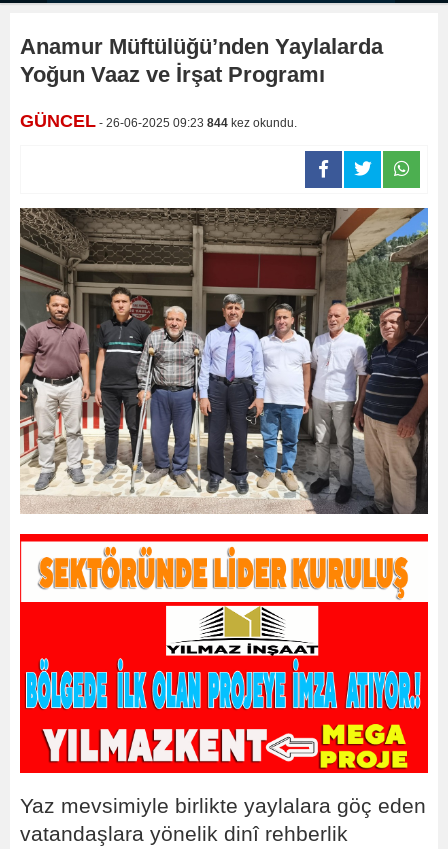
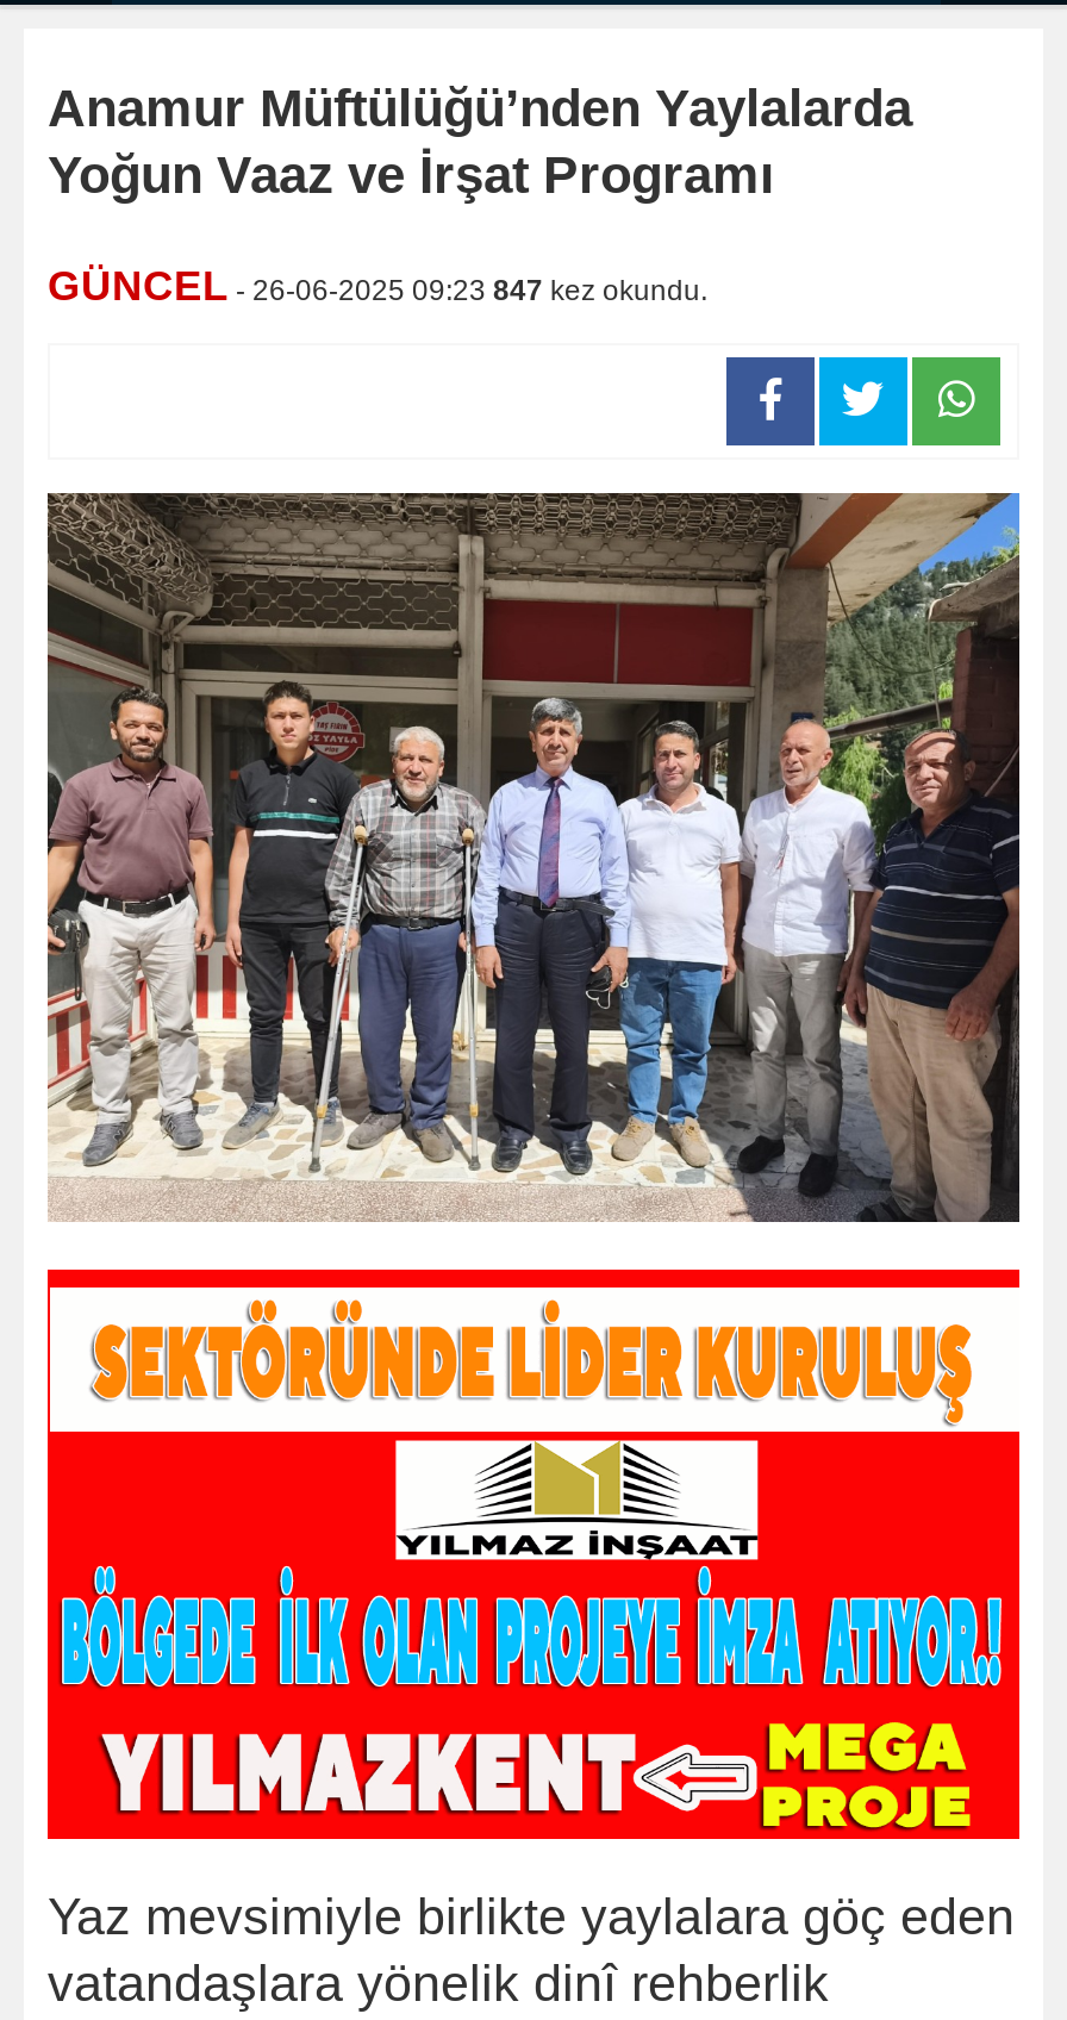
- GÜNCEL - 26-06-2025 09:23 844 kez okundu.
+ GÜNCEL - 26-06-2025 09:23 847 kez okundu.
